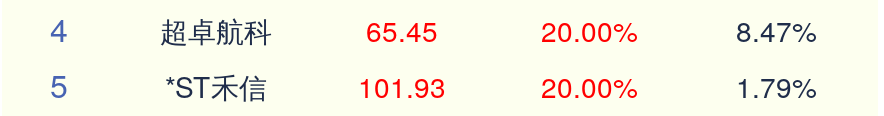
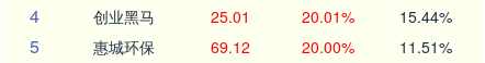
- 超卓航科
- 65.45
- 20.00%
- 8.47%
+ 创业黑马
+ 25.01
+ 20.01%
+ 15.44%

- *ST禾信
- 101.93
+ 惠城环保
+ 69.12

- 1.79%
+ 11.51%
